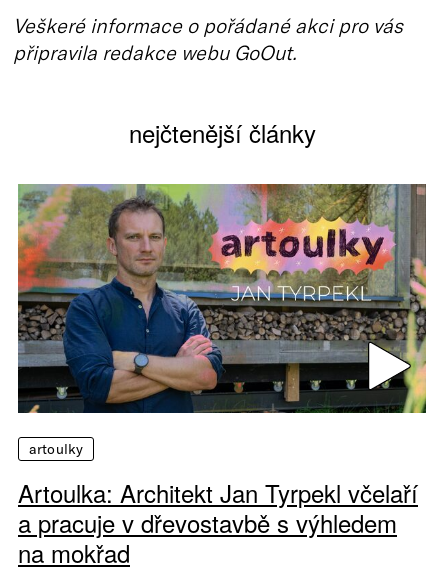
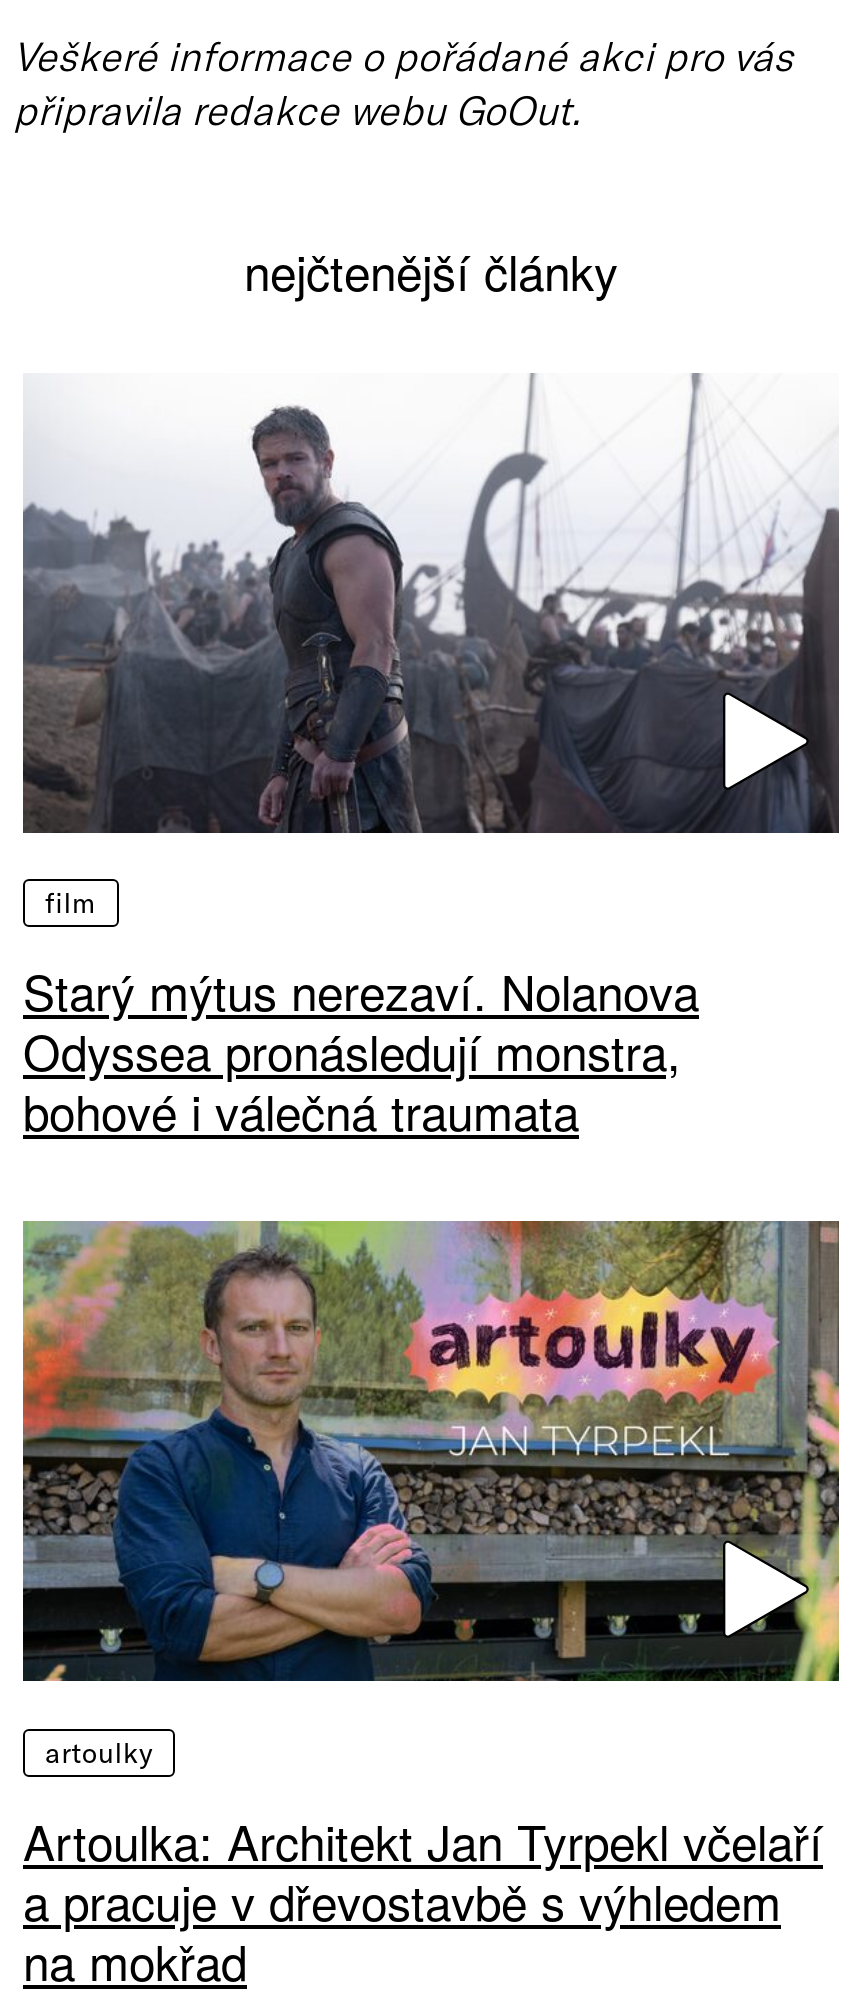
+ [image]
+ film
+ Starý mýtus nerezaví. Nolanova
+ Odyssea pronásledují monstra,
+ bohové i válečná traumata
